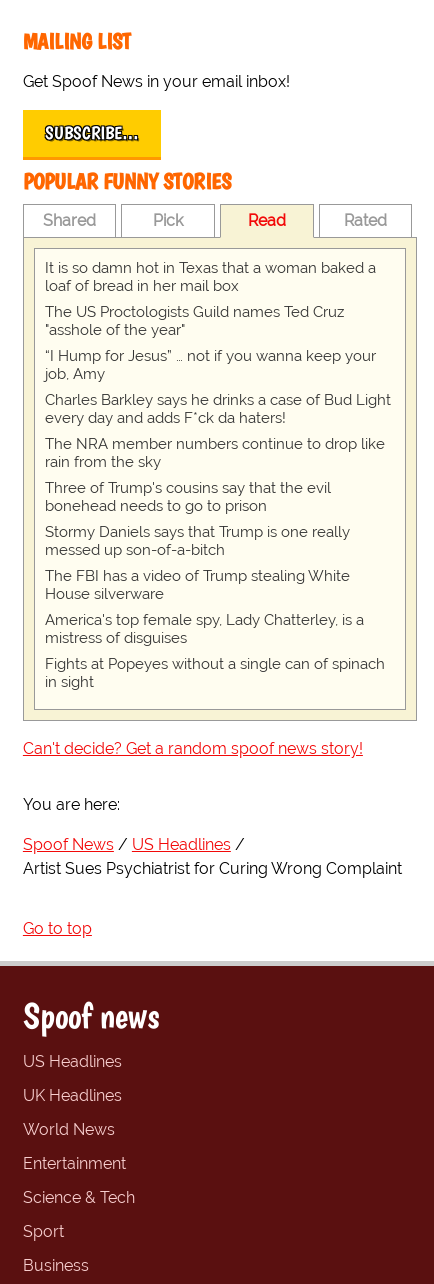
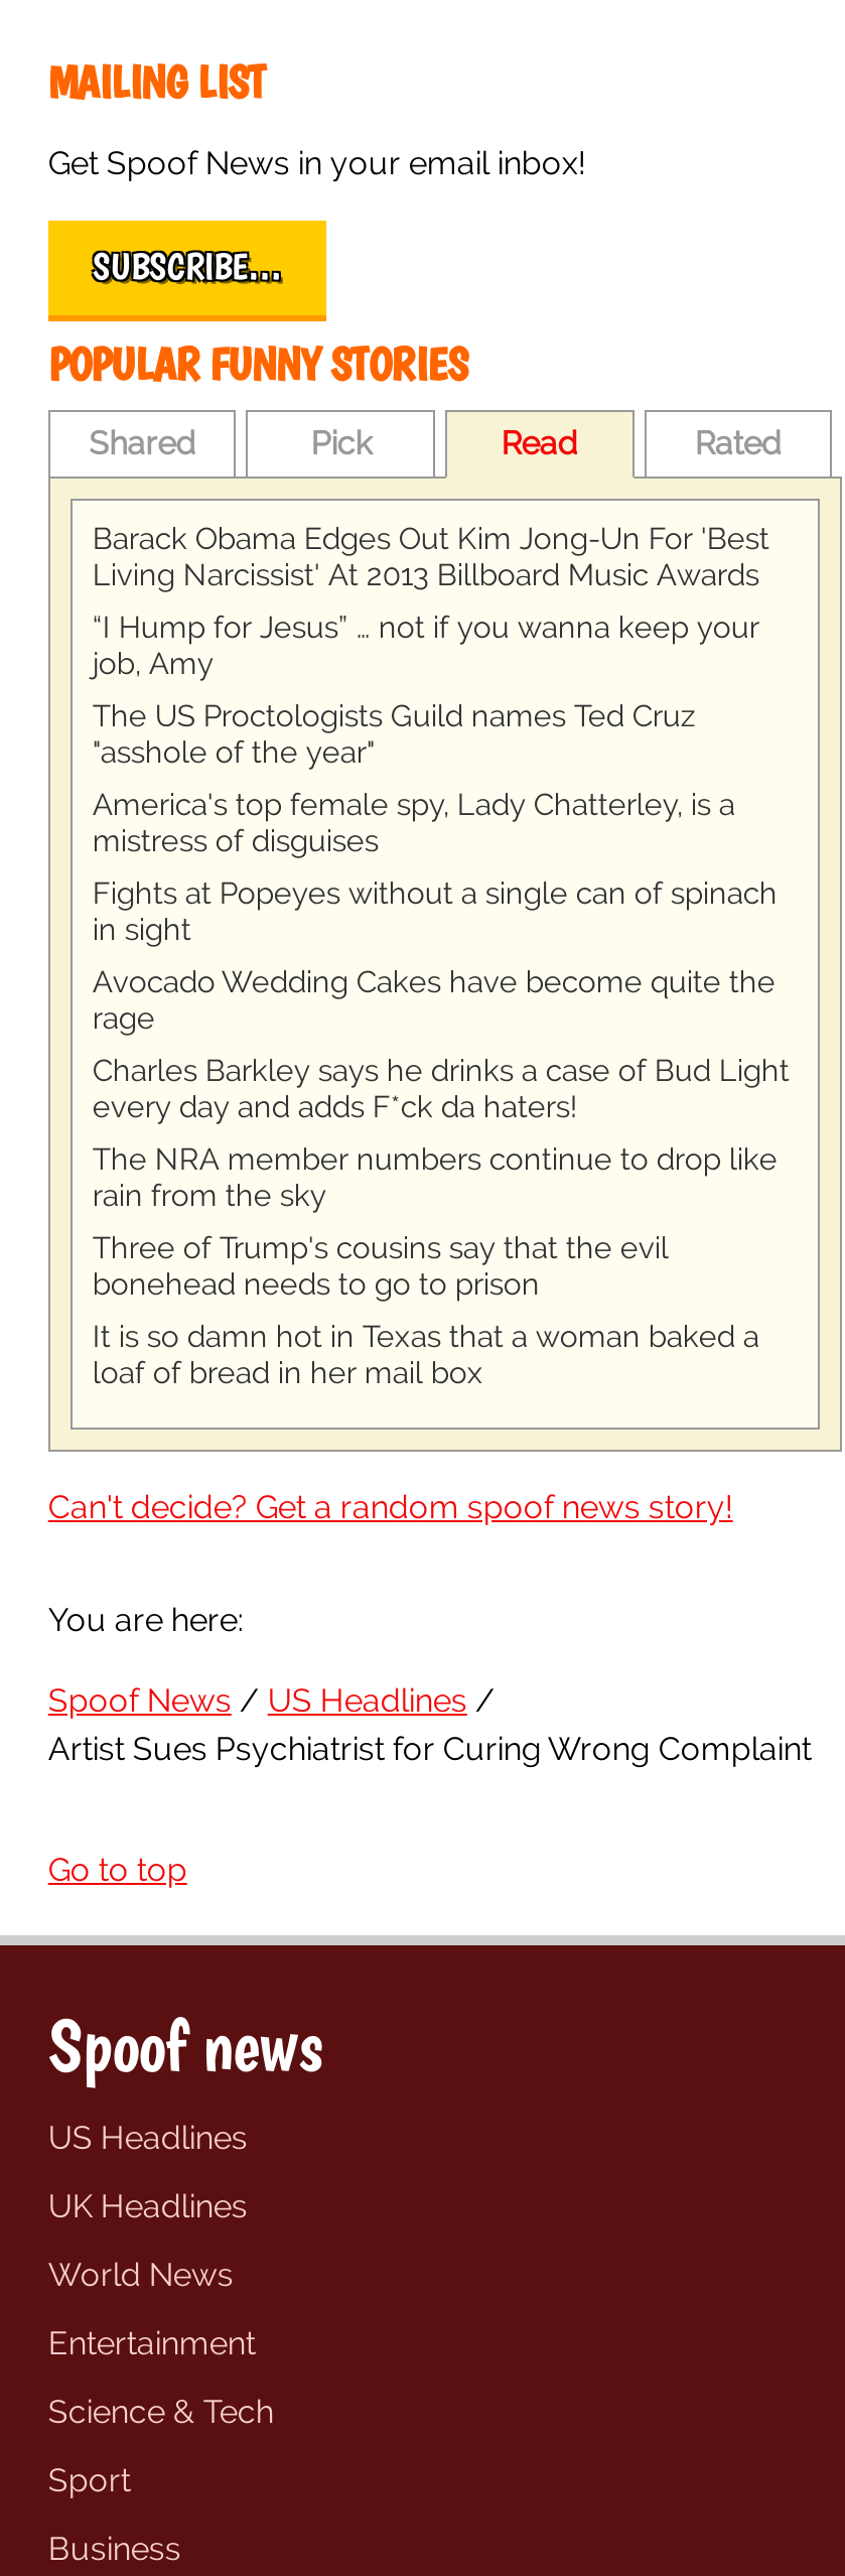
+ Barack Obama Edges Out Kim Jong-Un For 'Best
+ Living Narcissist' At 2013 Billboard Music Awards

moved down: It is so damn hot in Texas that a woman baked a | loaf of bread in her mail box

moved down: The US Proctologists Guild names Ted Cruz | "asshole of the year"

+ Avocado Wedding Cakes have become quite the
+ rage

moved up: “I Hump for Jesus” … not if you wanna keep your | job, Amy

moved down: Charles Barkley says he drinks a case of Bud Light | every day and adds F*ck da haters! | The NRA member numbers continue to drop like | rain from the sky | Three of Trump's cousins say that the evil | bonehead needs to go to prison

- Stormy Daniels says that Trump is one really
- messed up son-of-a-bitch
- The FBI has a video of Trump stealing White
- House silverware

moved up: America's top female spy, Lady Chatterley, is a | mistress of disguises | Fights at Popeyes without a single can of spinach | in sight
